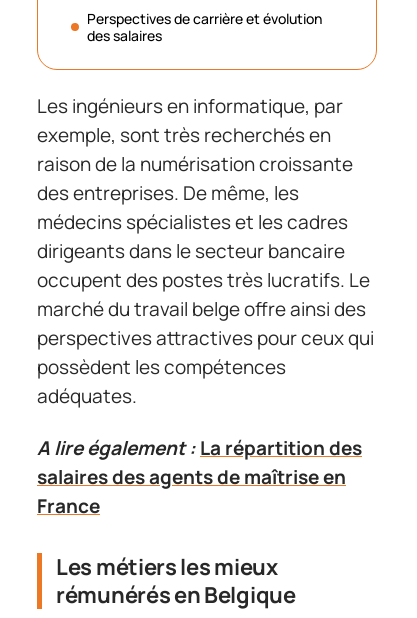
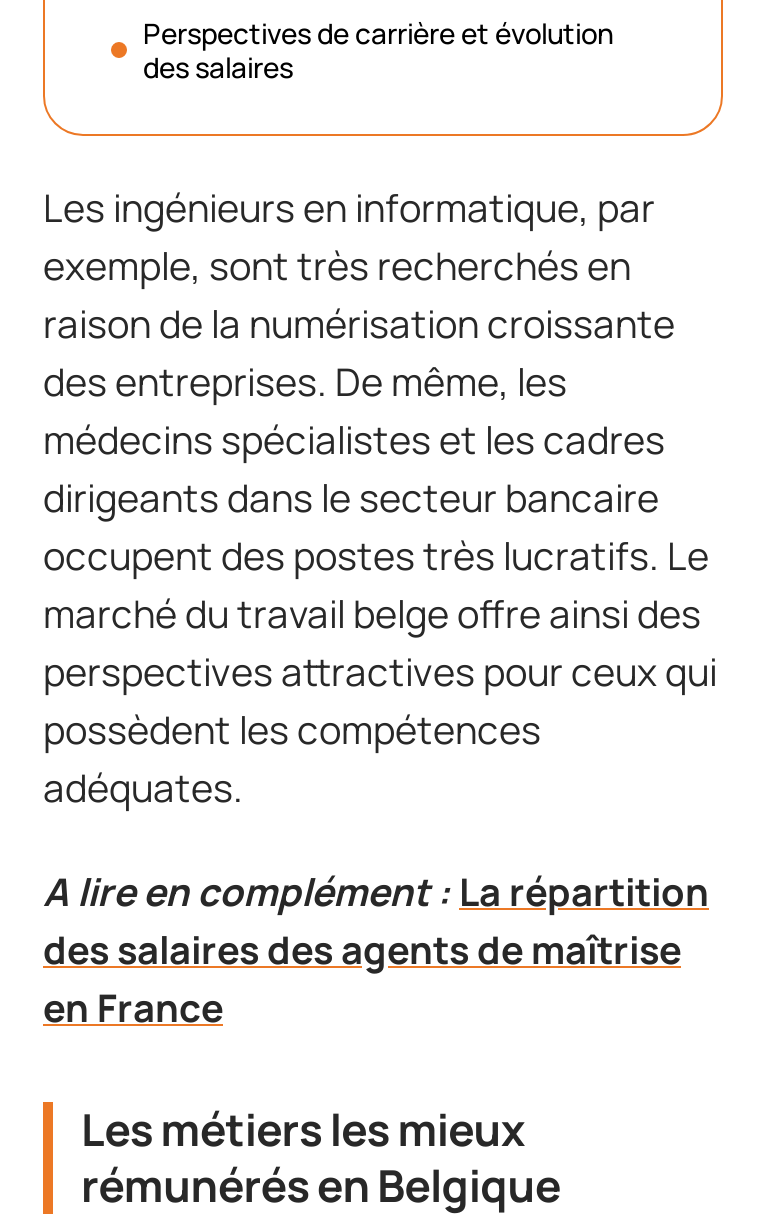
- A lire également : La répartition des
- salaires des agents de maîtrise en
- France
+ A lire en complément : La répartition
+ des salaires des agents de maîtrise
+ en France
